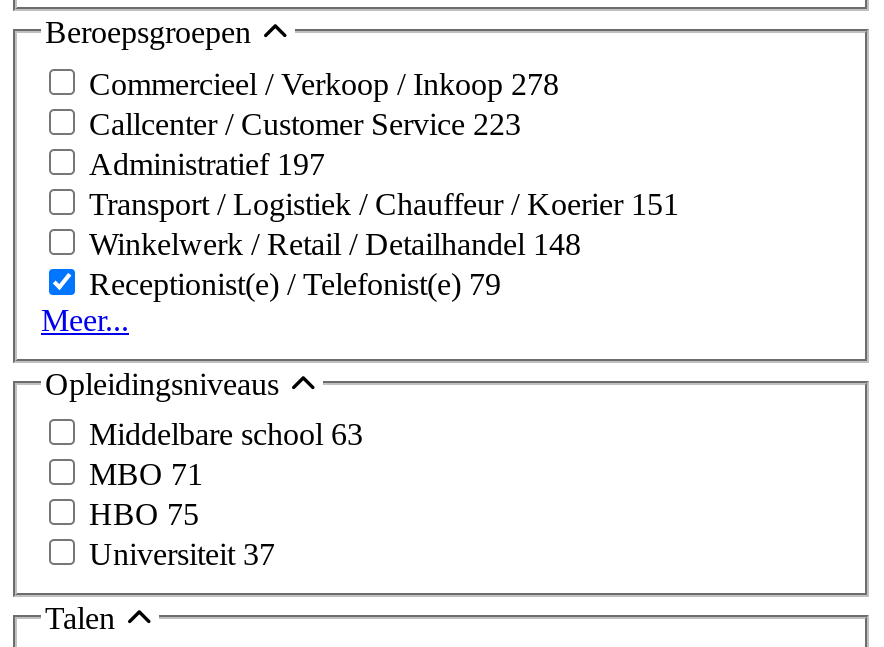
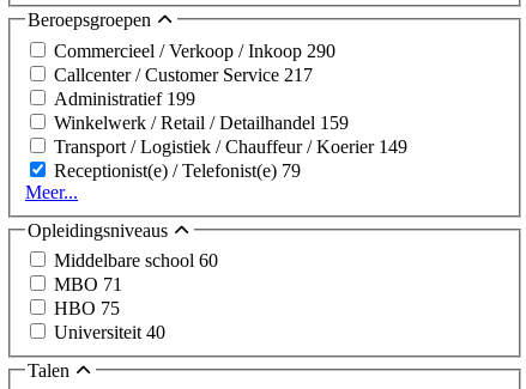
- Commercieel / Verkoop / Inkoop 278
- Callcenter / Customer Service 223
- Administratief 197
- Transport / Logistiek / Chauffeur / Koerier 151
- Winkelwerk / Retail / Detailhandel 148
+ Commercieel / Verkoop / Inkoop 290
+ Callcenter / Customer Service 217
+ Administratief 199
+ Winkelwerk / Retail / Detailhandel 159
+ Transport / Logistiek / Chauffeur / Koerier 149

- Middelbare school 63
+ Middelbare school 60

- Universiteit 37
+ Universiteit 40
